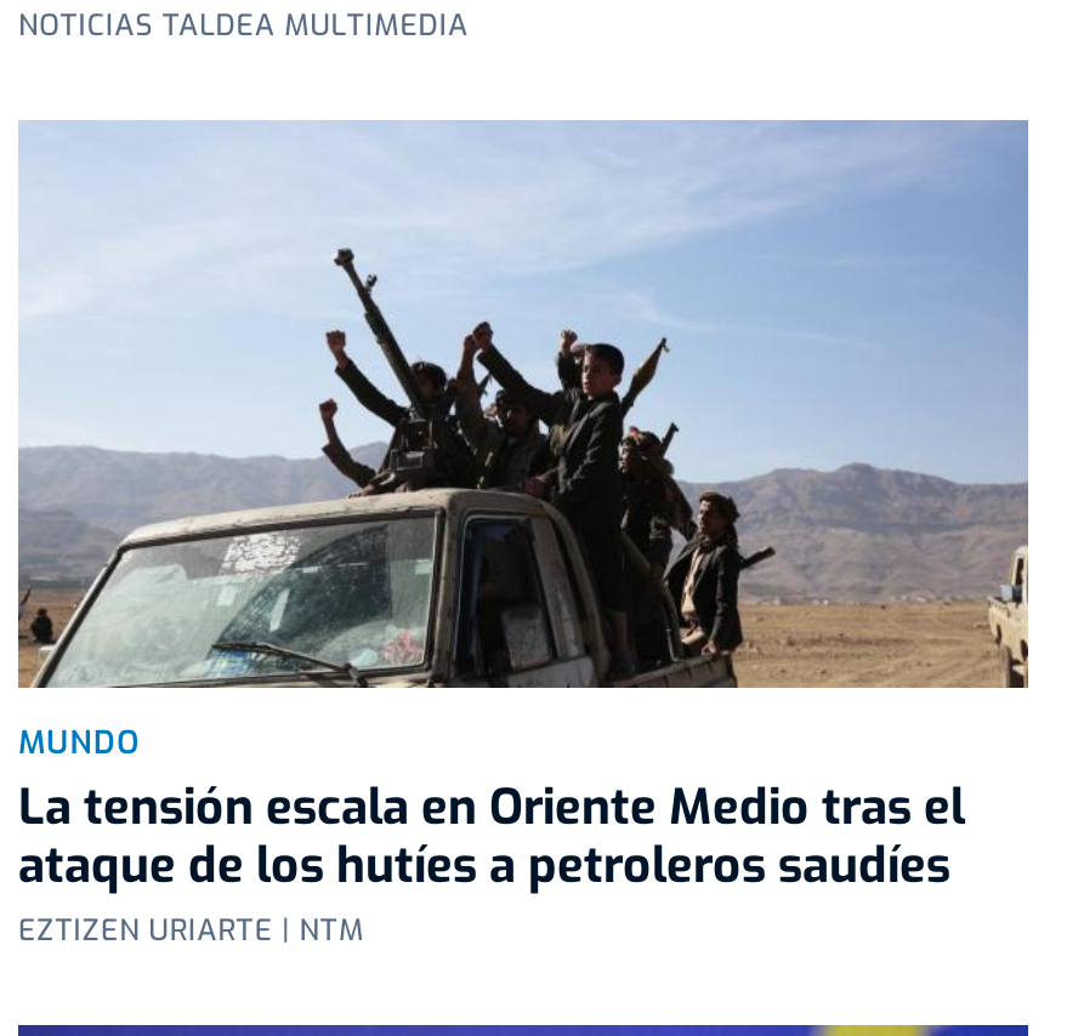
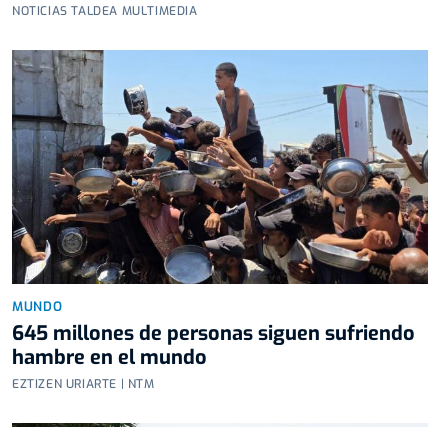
- [image]
- La tensión escala en Oriente Medio tras el
- ataque de los hutíes a petroleros saudíes
+ [image]
+ 645 millones de personas siguen sufriendo
+ hambre en el mundo
